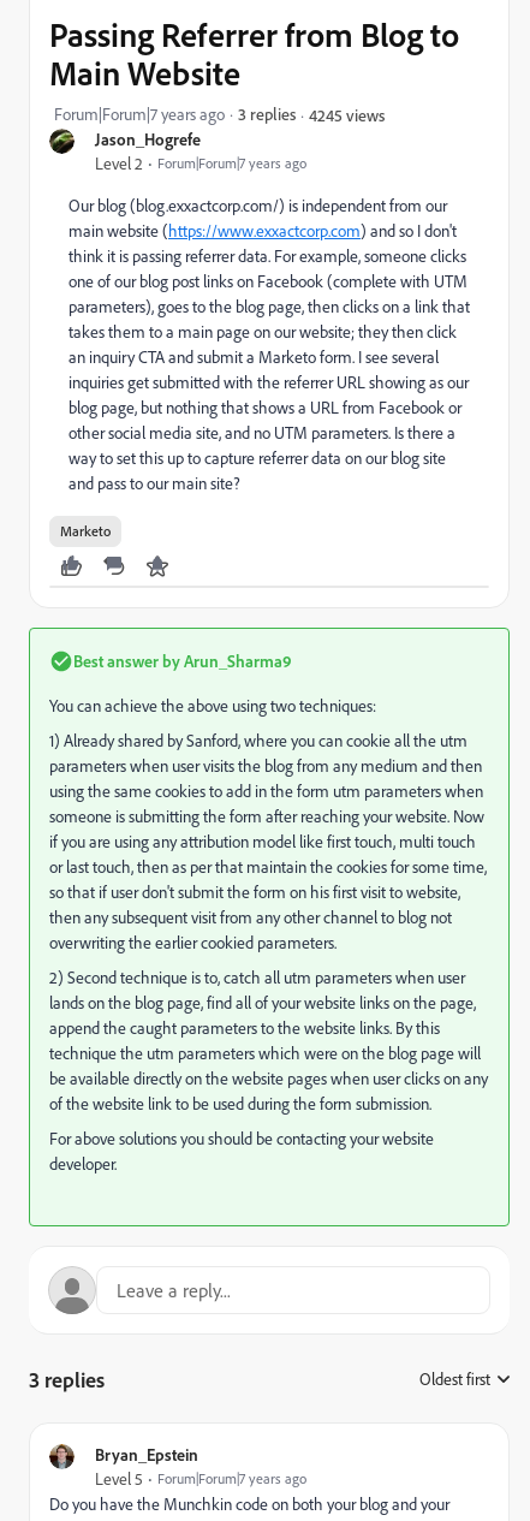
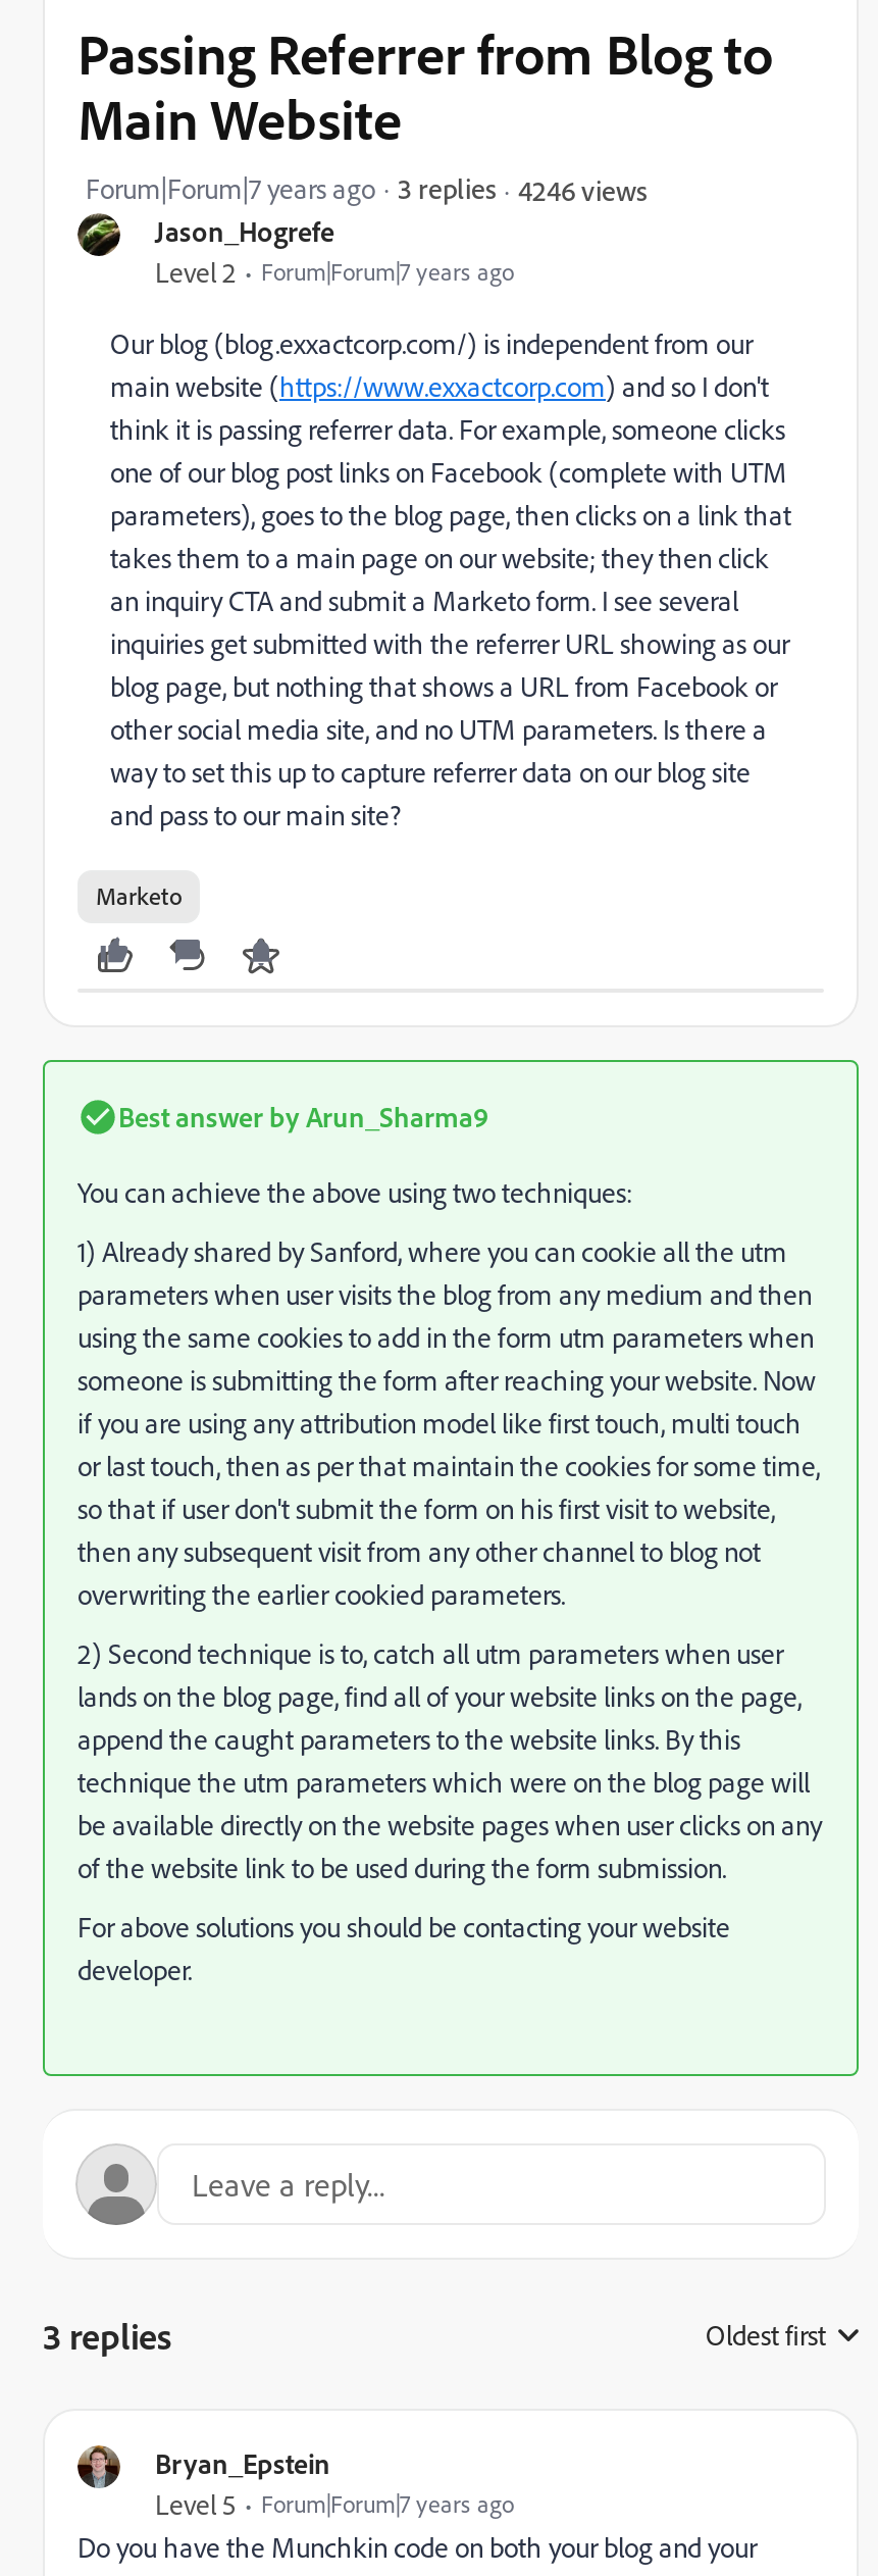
- 4245 views
+ 4246 views
